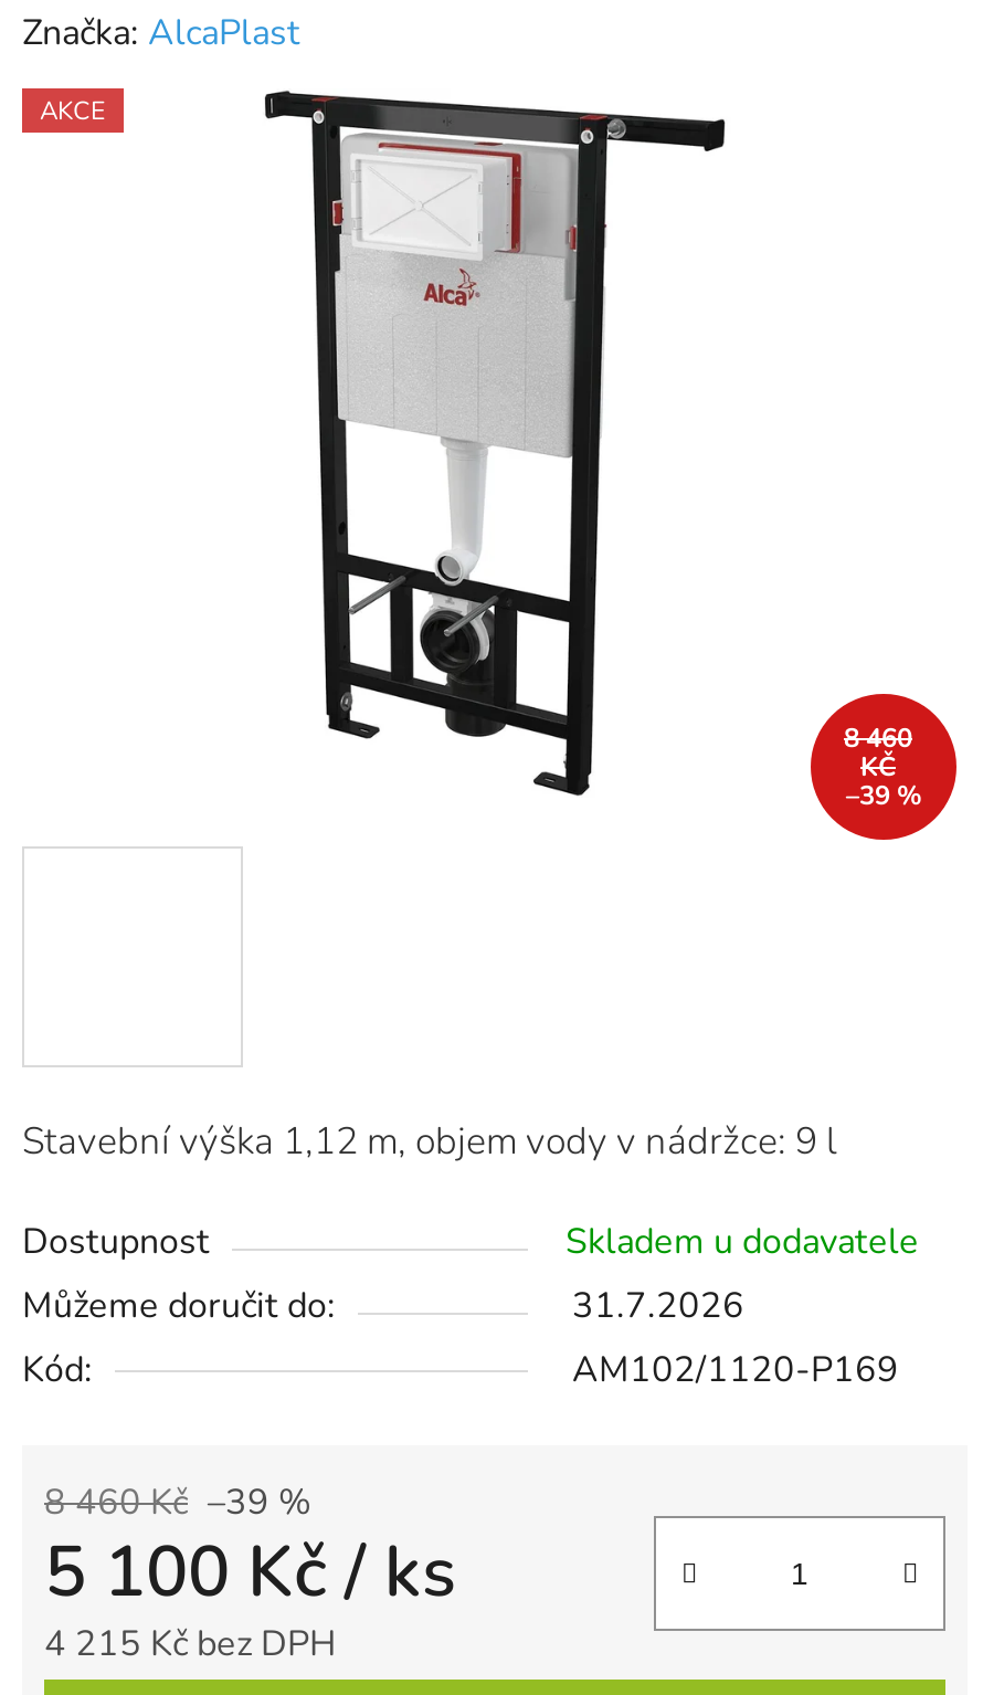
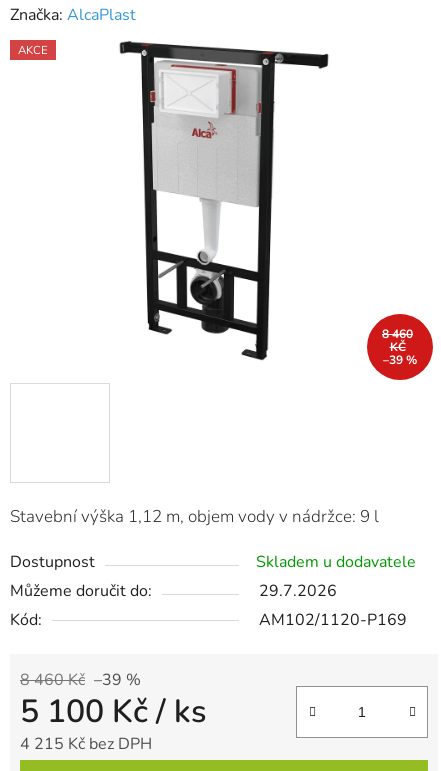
- 31.7.2026
+ 29.7.2026
